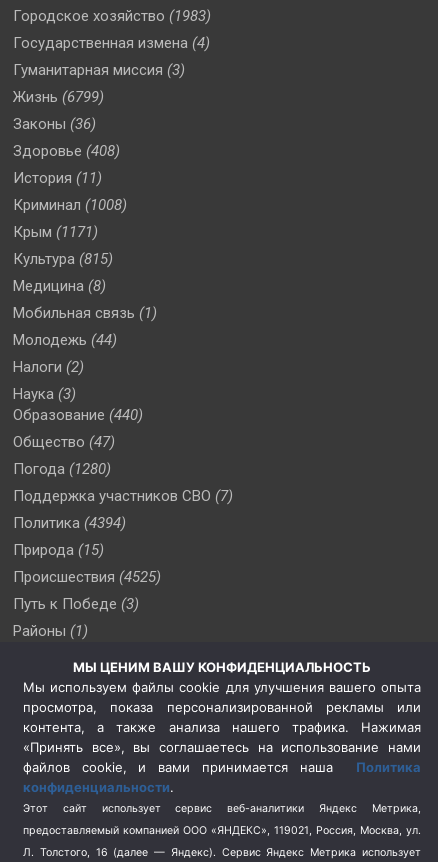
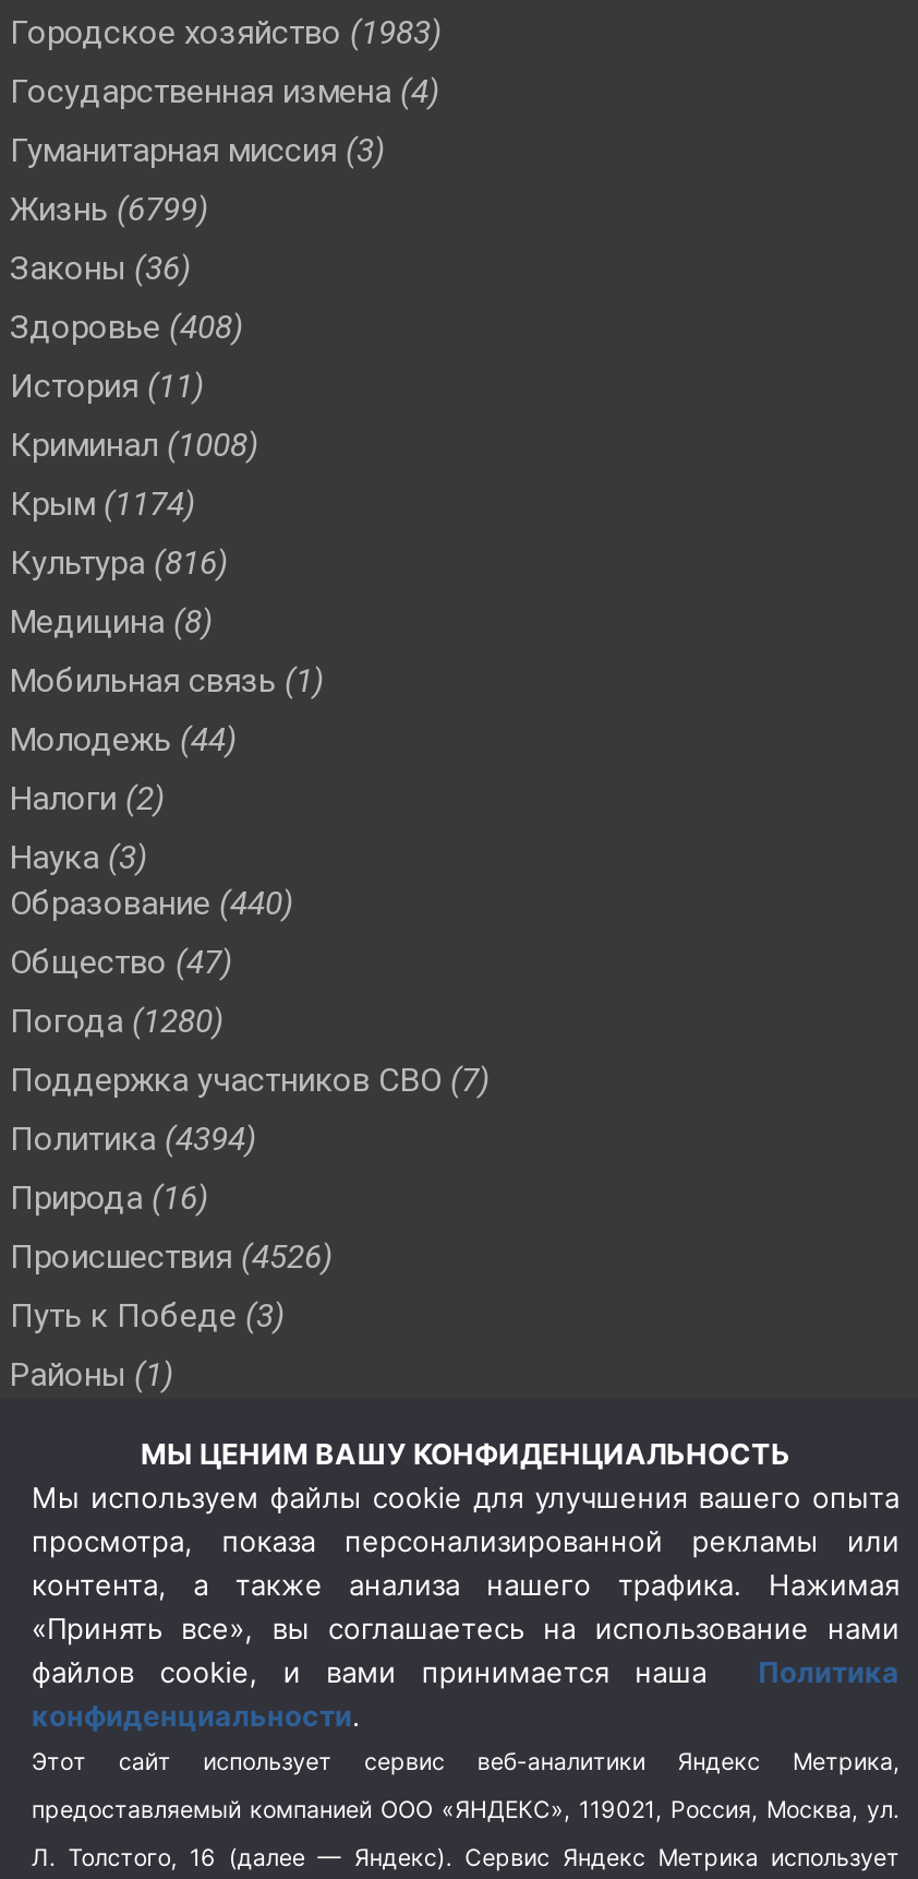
- Крым (1171)
+ Крым (1174)

- Культура (815)
+ Культура (816)

- Природа (15)
+ Природа (16)

- Происшествия (4525)
+ Происшествия (4526)
